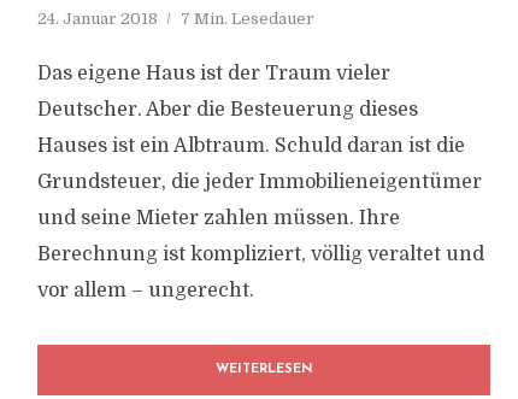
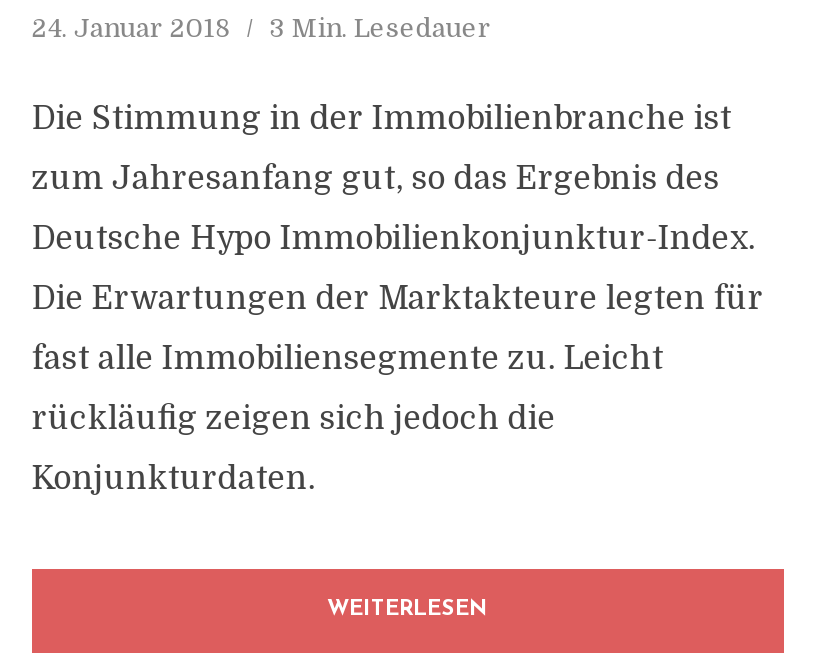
- 7 Min. Lesedauer
+ 3 Min. Lesedauer

- Das eigene Haus ist der Traum vieler
+ Die Stimmung in der Immobilienbranche ist

- Deutscher. Aber die Besteuerung dieses
+ zum Jahresanfang gut, so das Ergebnis des

- Hauses ist ein Albtraum. Schuld daran ist die
+ Deutsche Hypo Immobilienkonjunktur-Index.

- Grundsteuer, die jeder Immobilieneigentümer
+ Die Erwartungen der Marktakteure legten für

- und seine Mieter zahlen müssen. Ihre
+ fast alle Immobiliensegmente zu. Leicht

- Berechnung ist kompliziert, völlig veraltet und
+ rückläufig zeigen sich jedoch die

- vor allem – ungerecht.
+ Konjunkturdaten.
